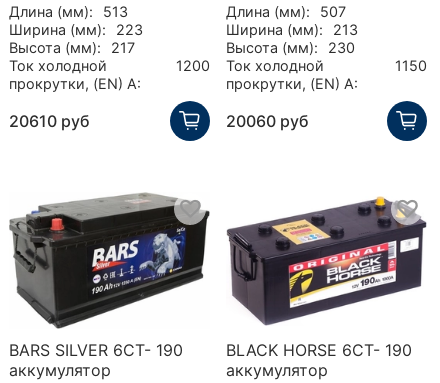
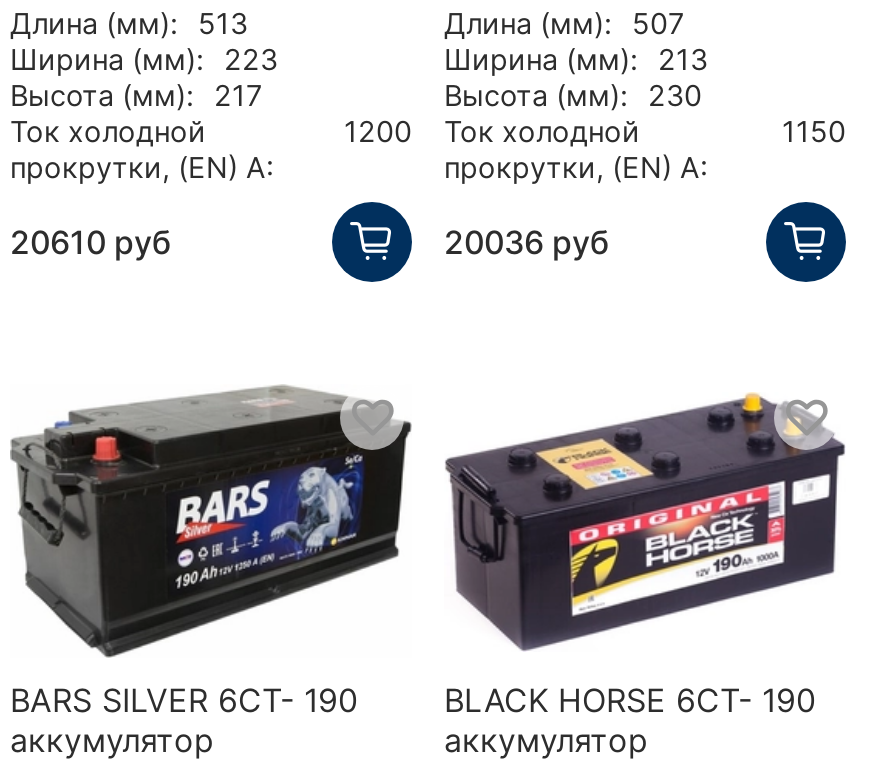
- 20060 руб
+ 20036 руб
